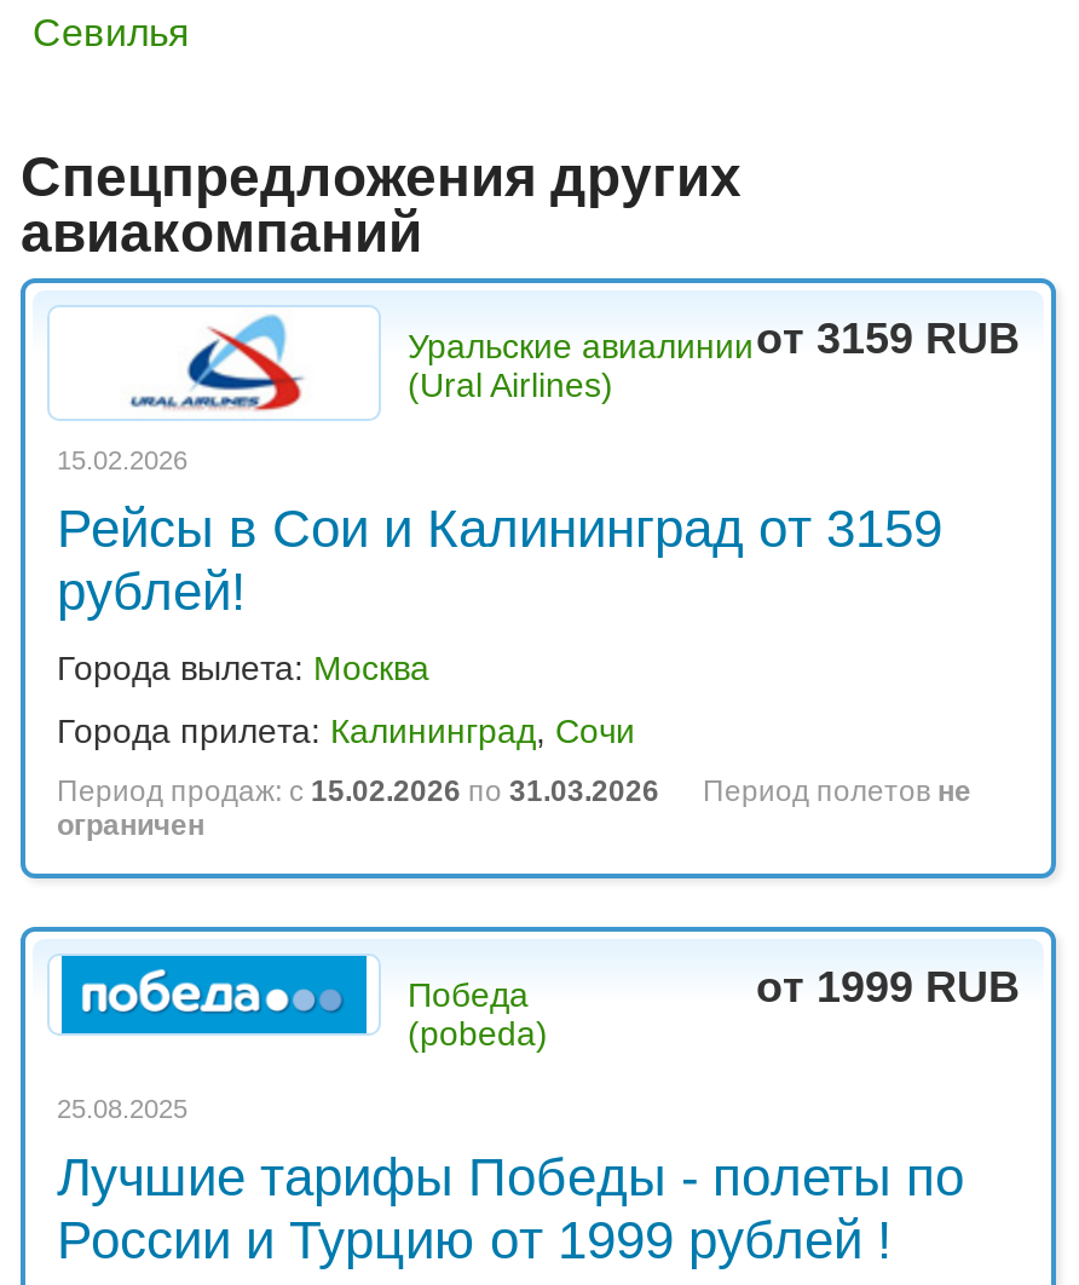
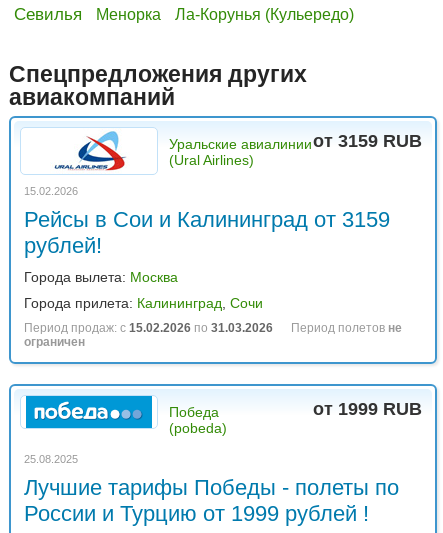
+ Менорка
+ Ла-Корунья (Кульередо)
